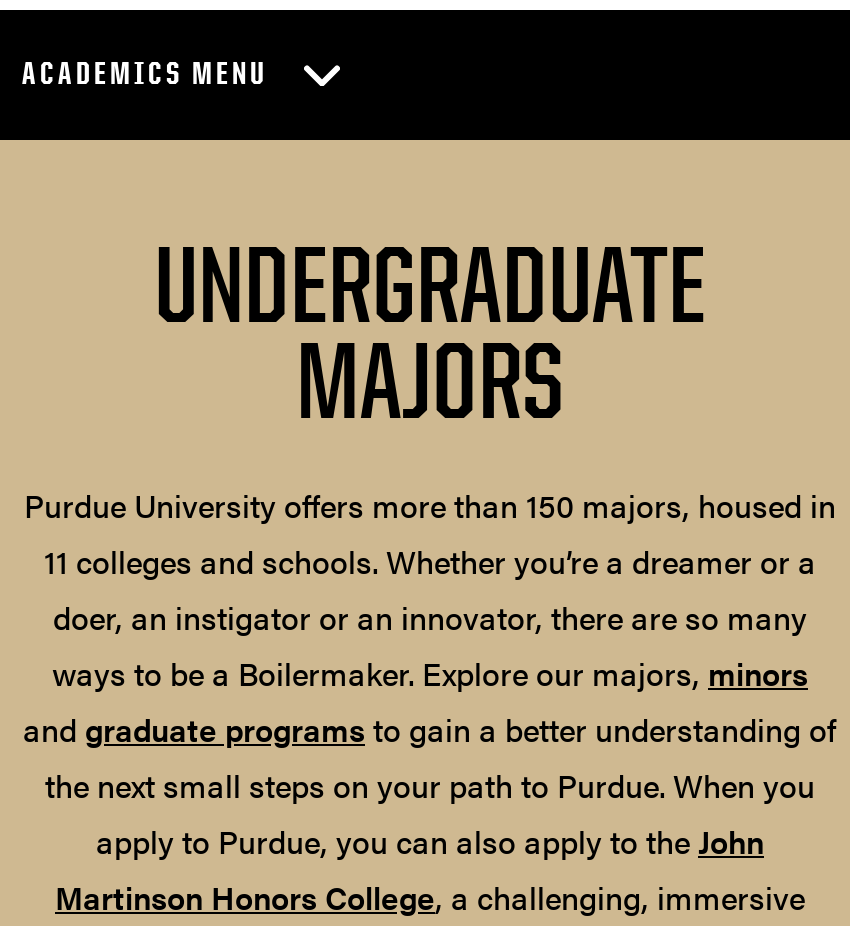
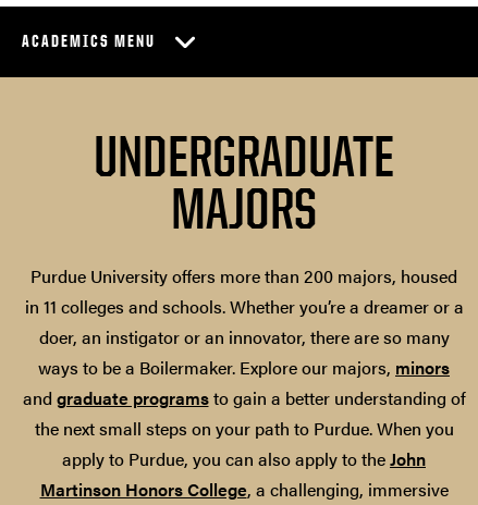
- Purdue University offers more than 150 majors, housed in
- 11 colleges and schools. Whether you’re a dreamer or a
+ Purdue University offers more than 200 majors, housed
+ in 11 colleges and schools. Whether you’re a dreamer or a
